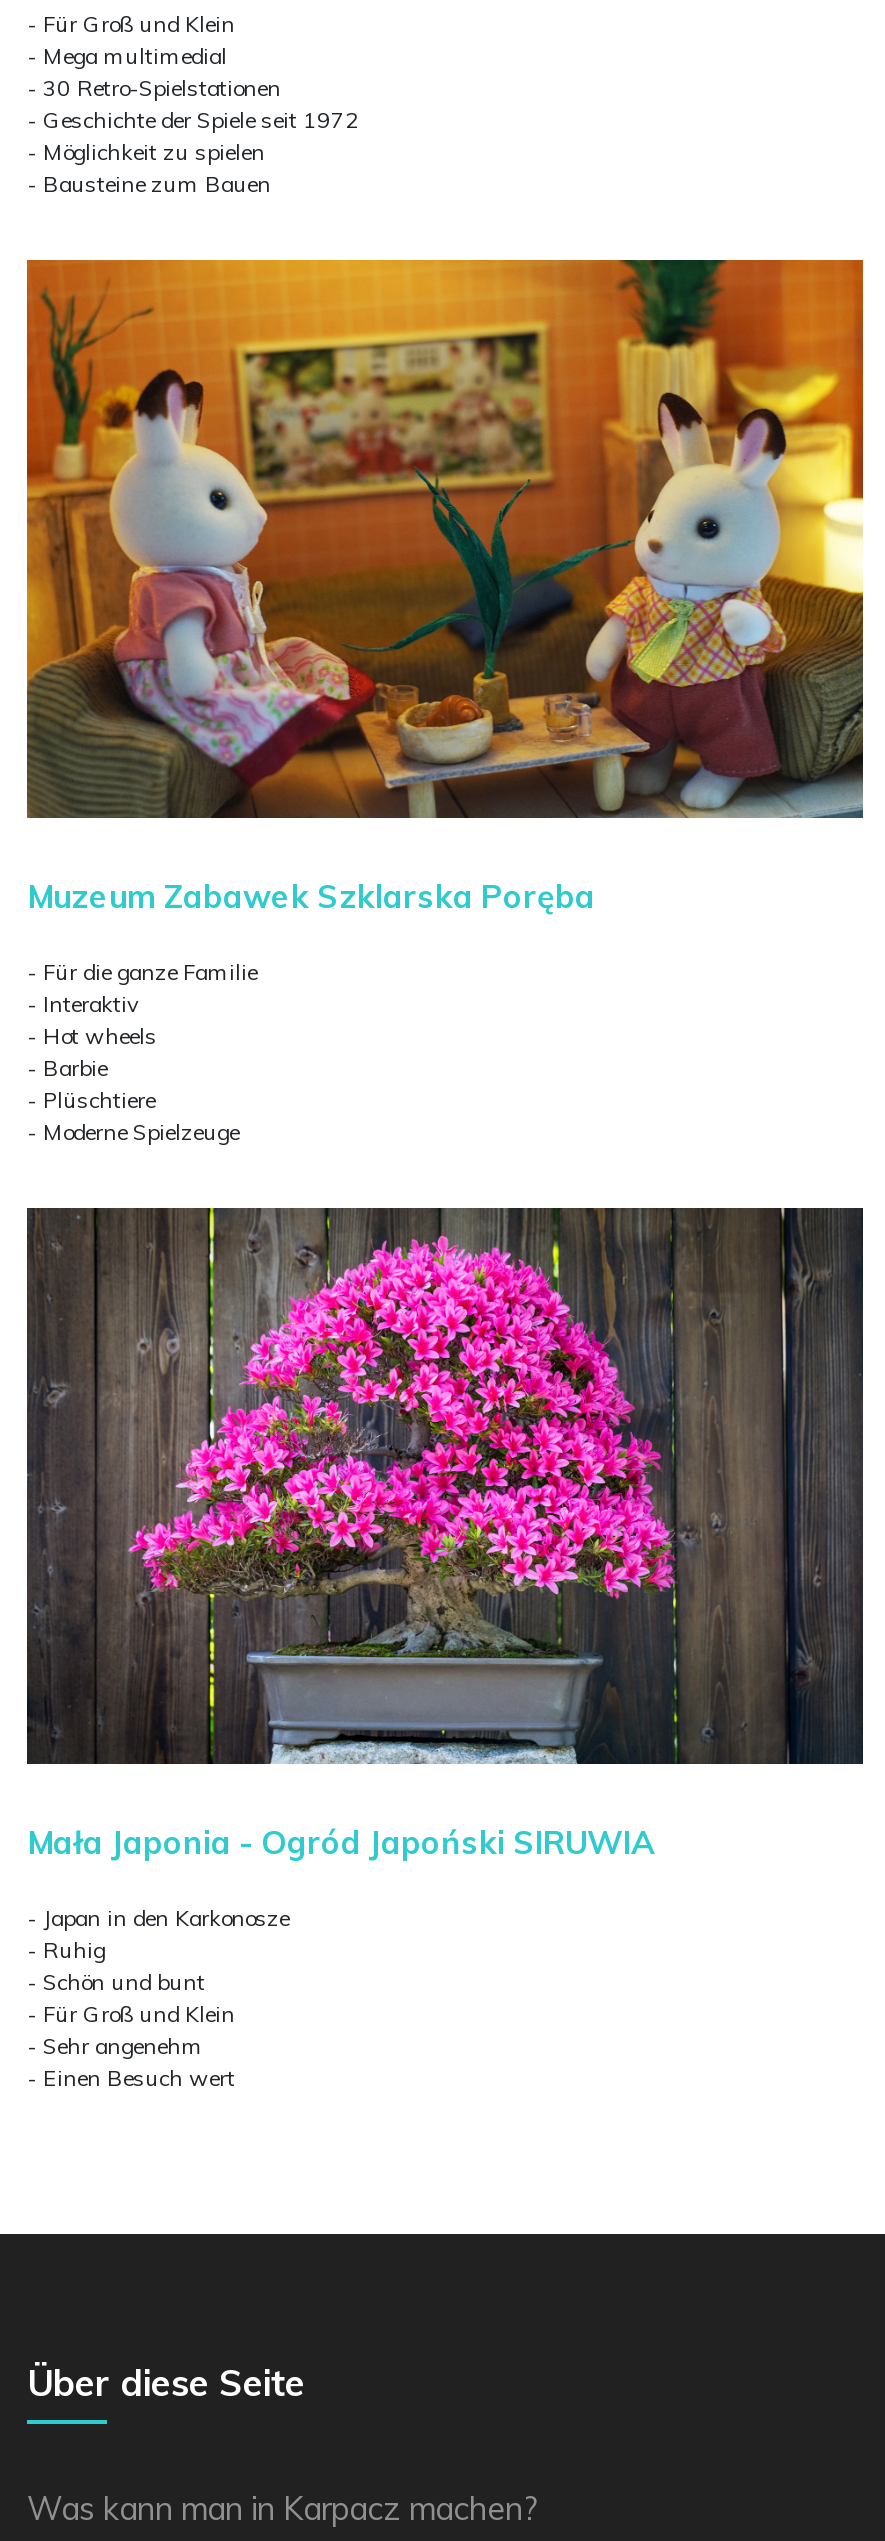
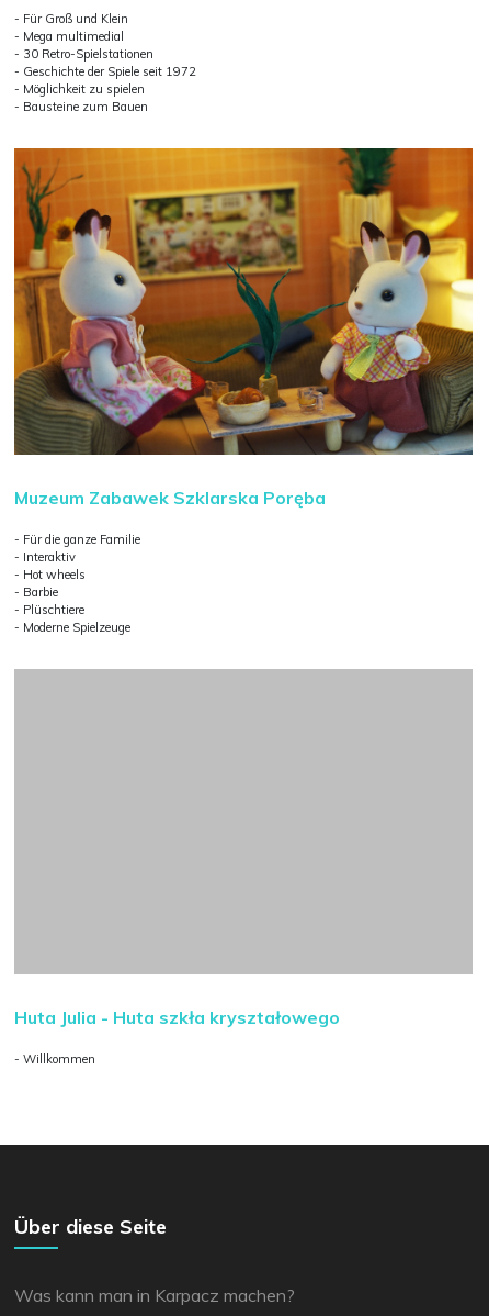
- [image]

- Mała Japonia - Ogród Japoński SIRUWIA
+ Huta Julia - Huta szkła kryształowego

- - Japan in den Karkonosze
- - Ruhig
- - Schön und bunt
- - Für Groß und Klein
- - Sehr angenehm
- - Einen Besuch wert
+ - Willkommen
